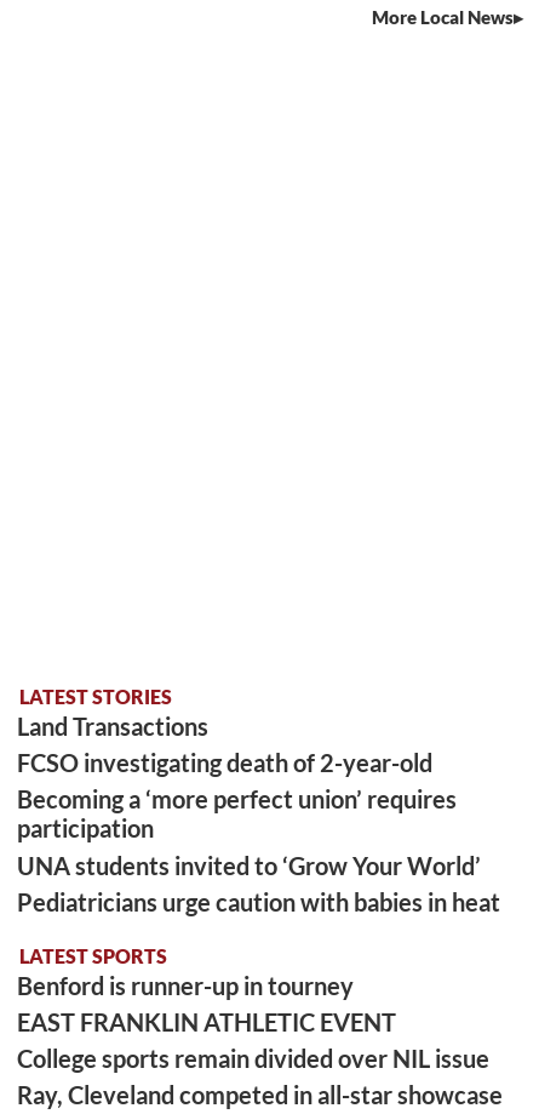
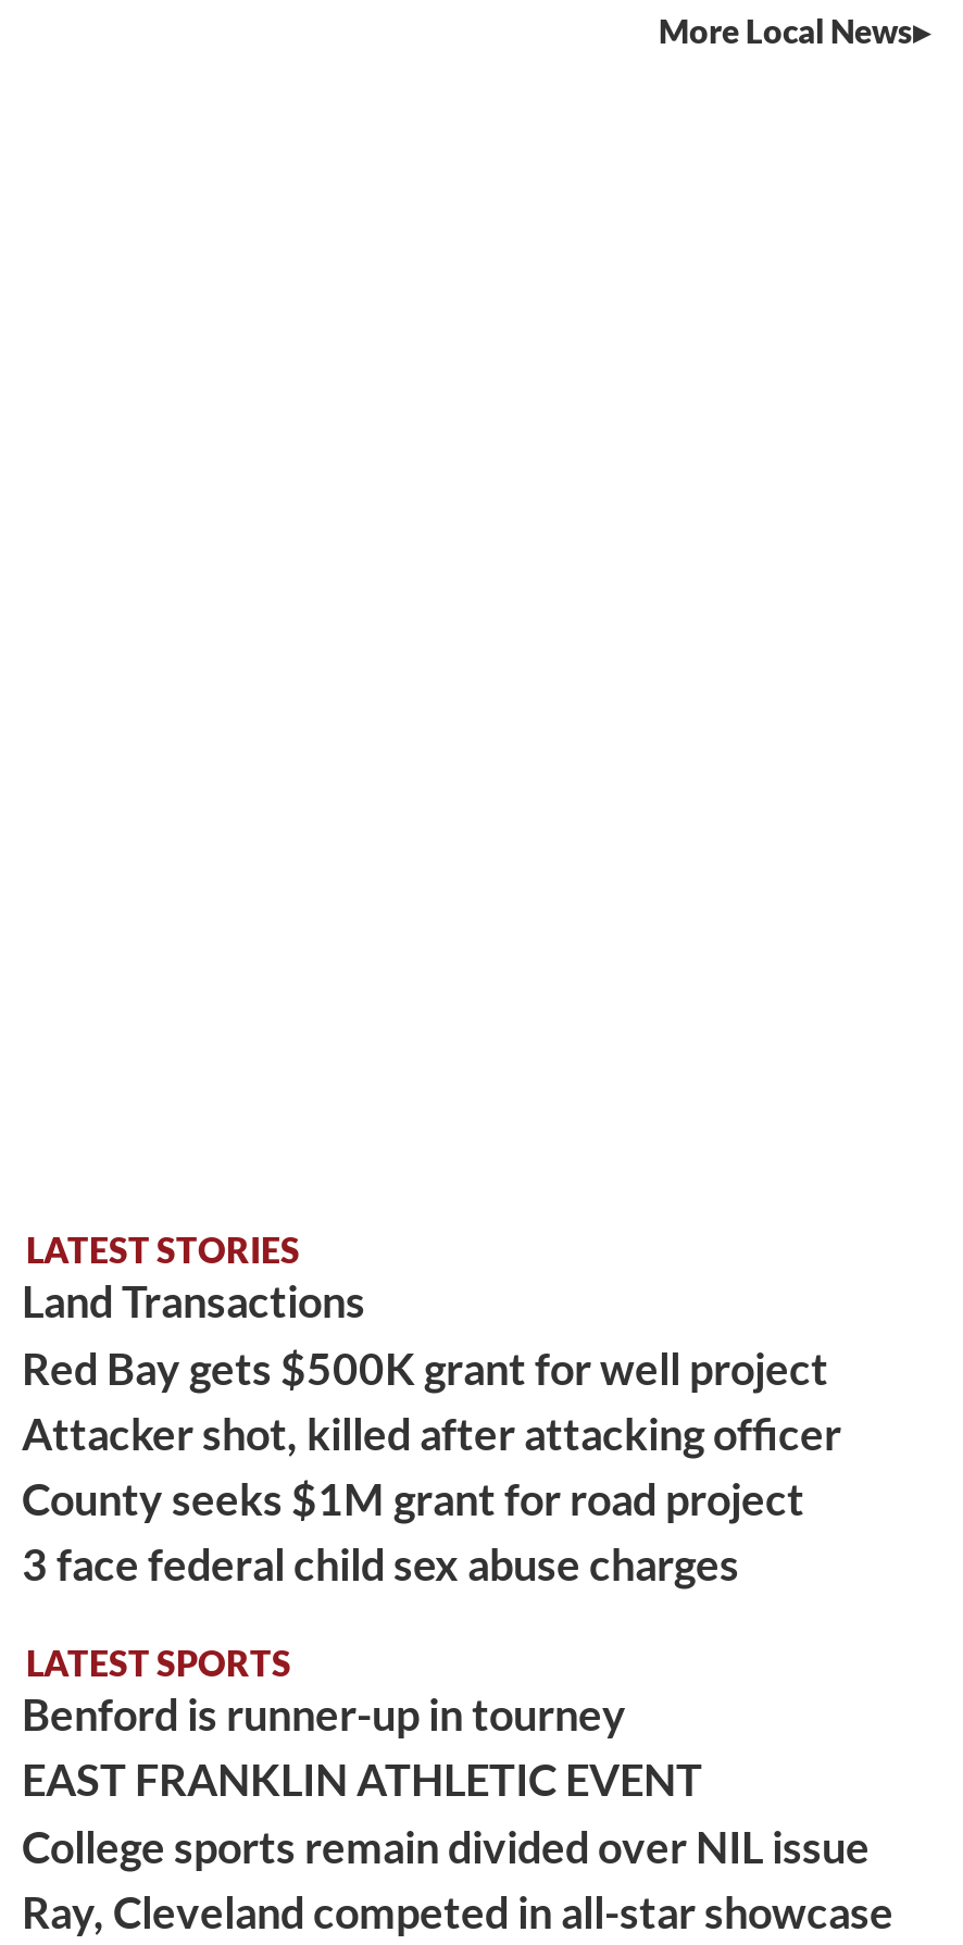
- FCSO investigating death of 2-year-old
- Becoming a ‘more perfect union’ requires
- participation
- UNA students invited to ‘Grow Your World’
- Pediatricians urge caution with babies in heat
+ Red Bay gets $500K grant for well project
+ Attacker shot, killed after attacking officer
+ County seeks $1M grant for road project
+ 3 face federal child sex abuse charges
